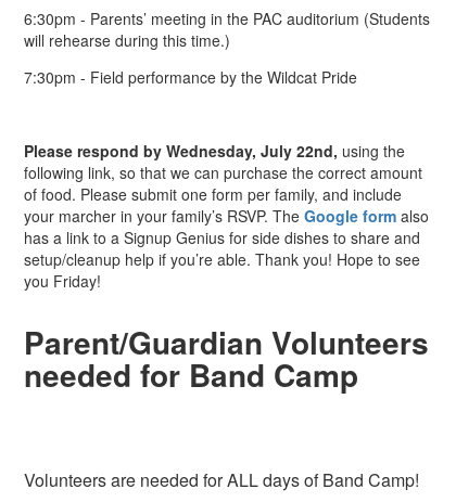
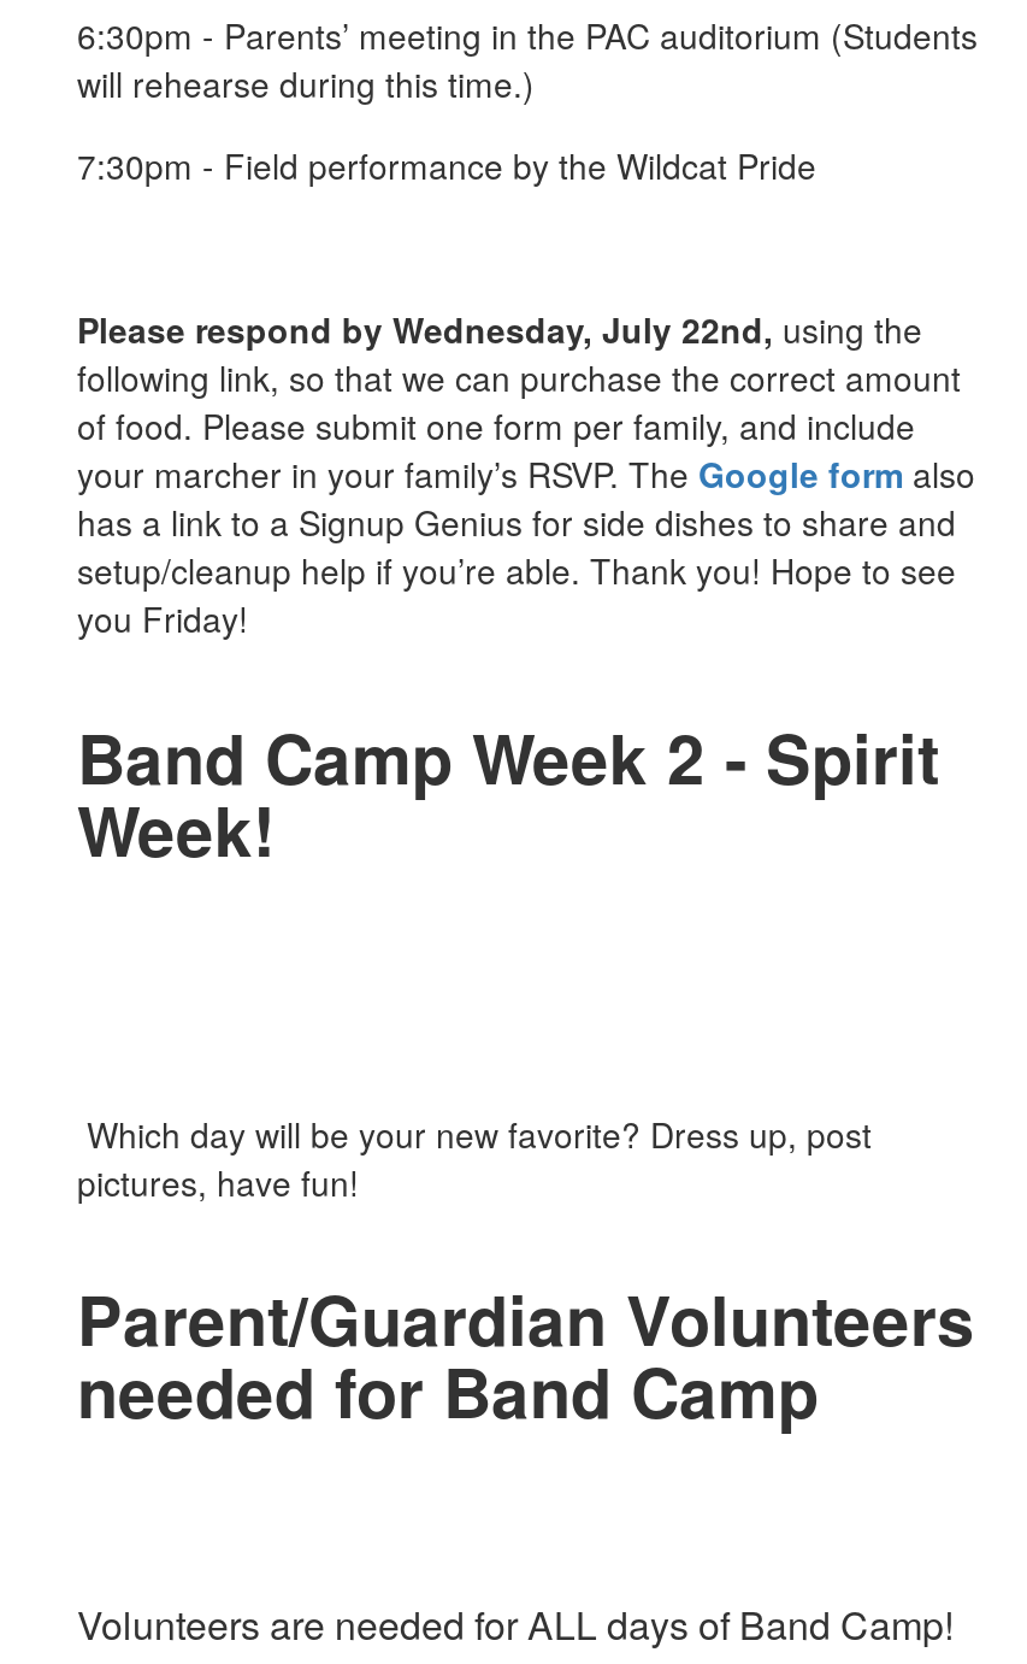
+ Band Camp Week 2 - Spirit
+ Week!
+ Which day will be your new favorite? Dress up, post
+ pictures, have fun!
